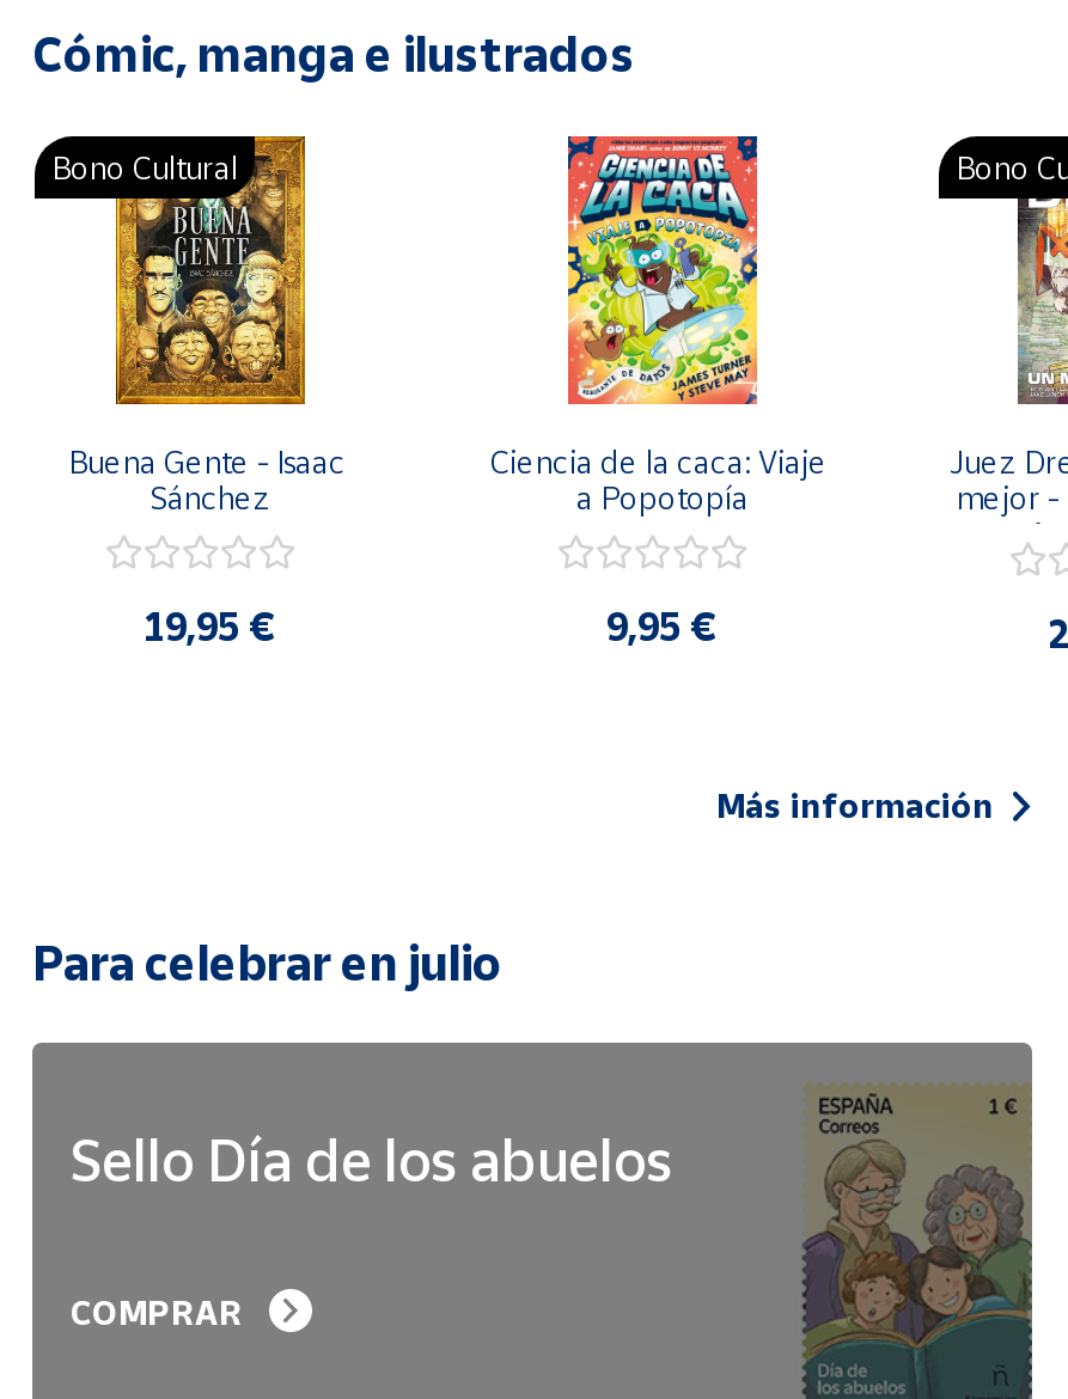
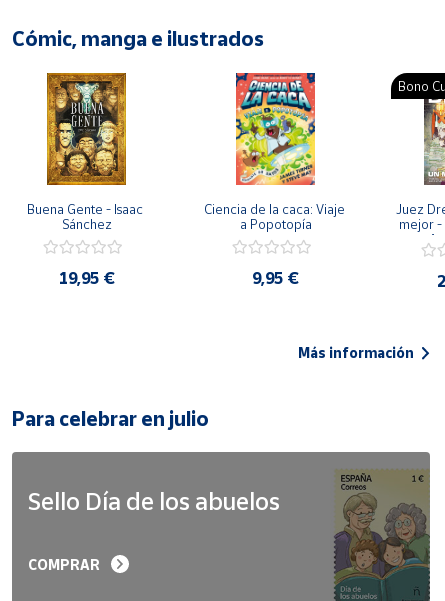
- Bono Cultural
